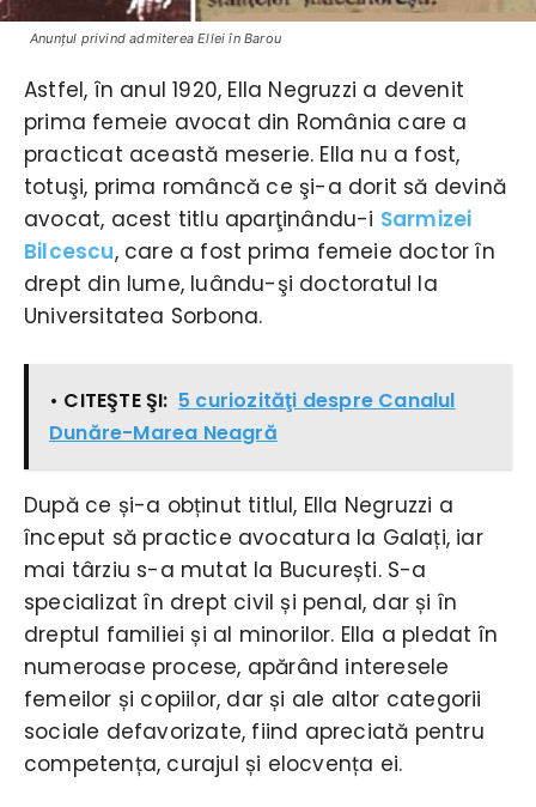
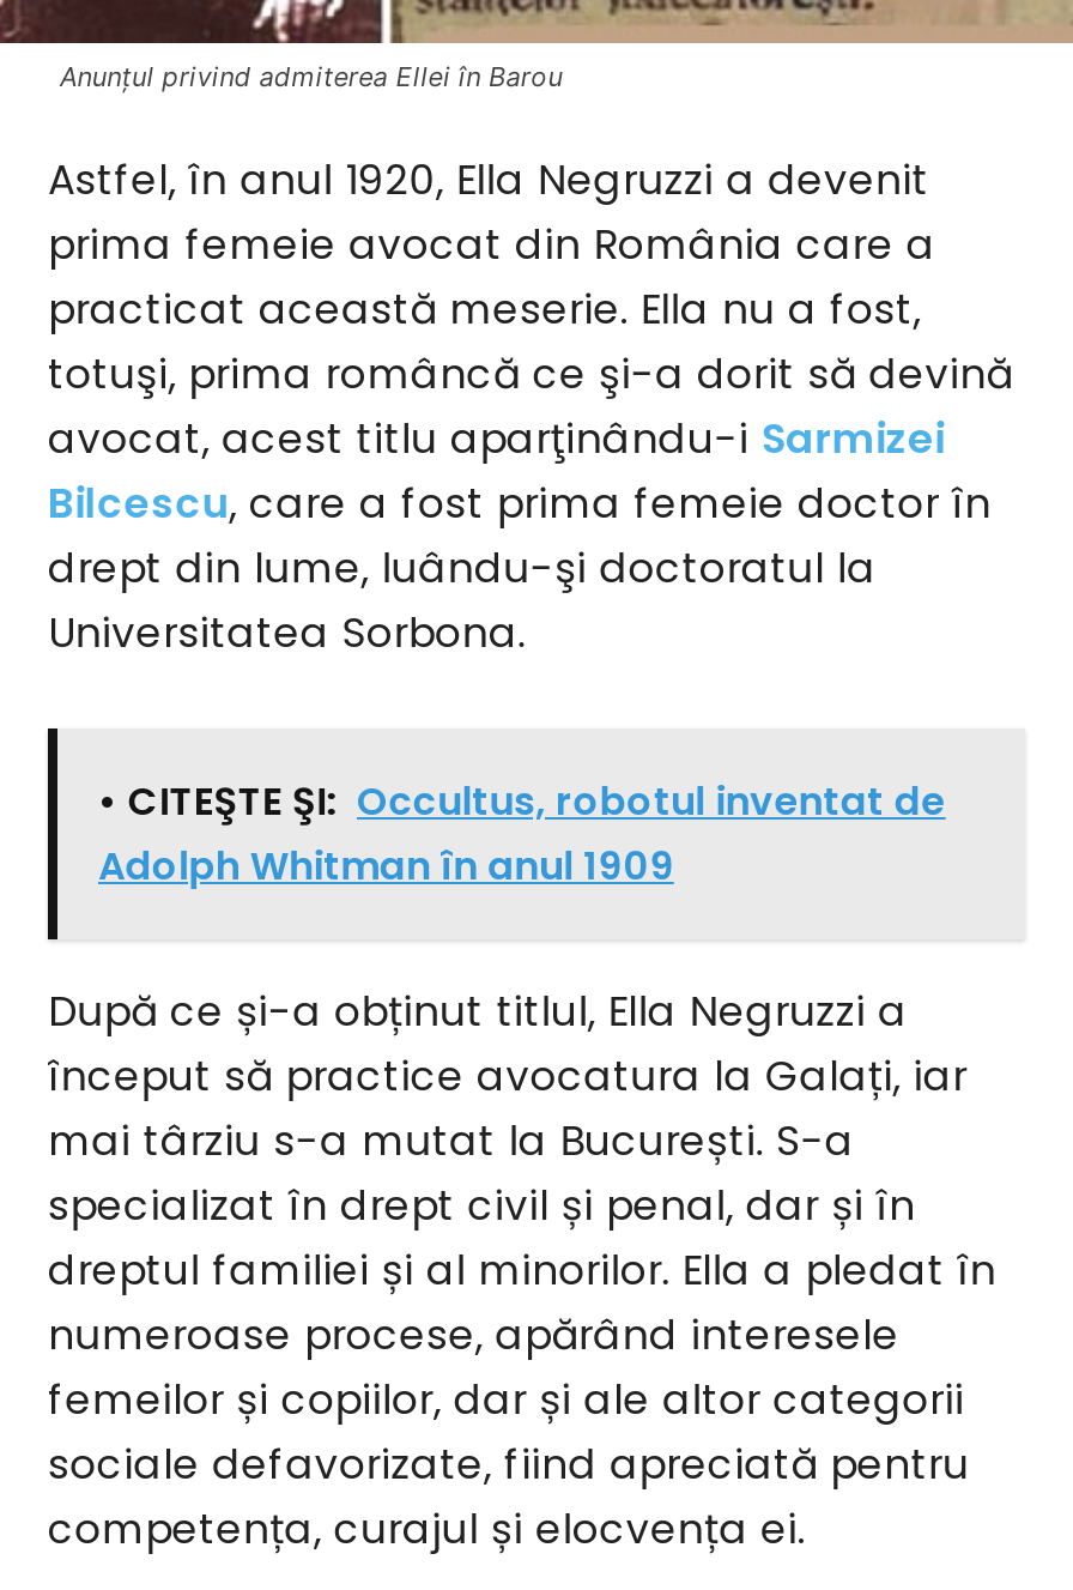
- • CITEŞTE ŞI: 5 curiozităţi despre Canalul
- Dunăre-Marea Neagră
+ • CITEŞTE ŞI: Occultus, robotul inventat de
+ Adolph Whitman în anul 1909
